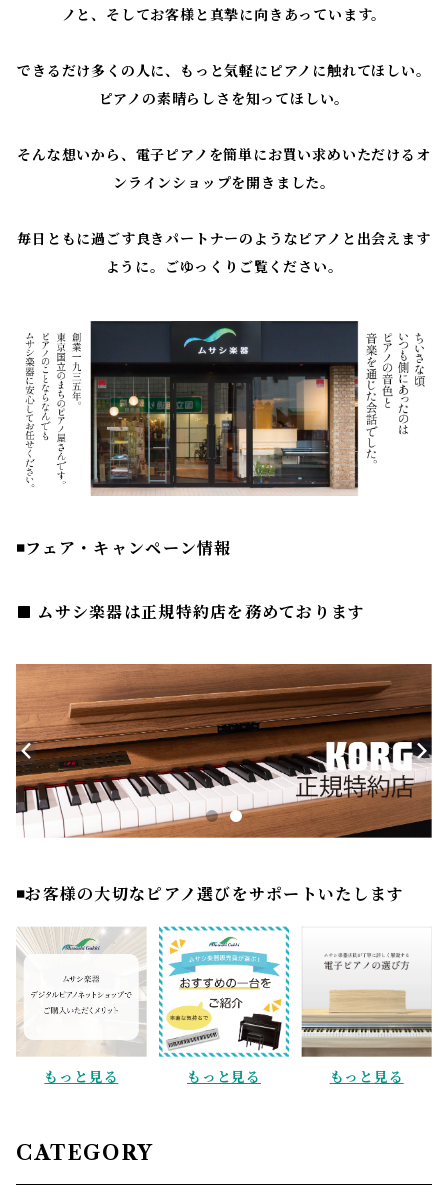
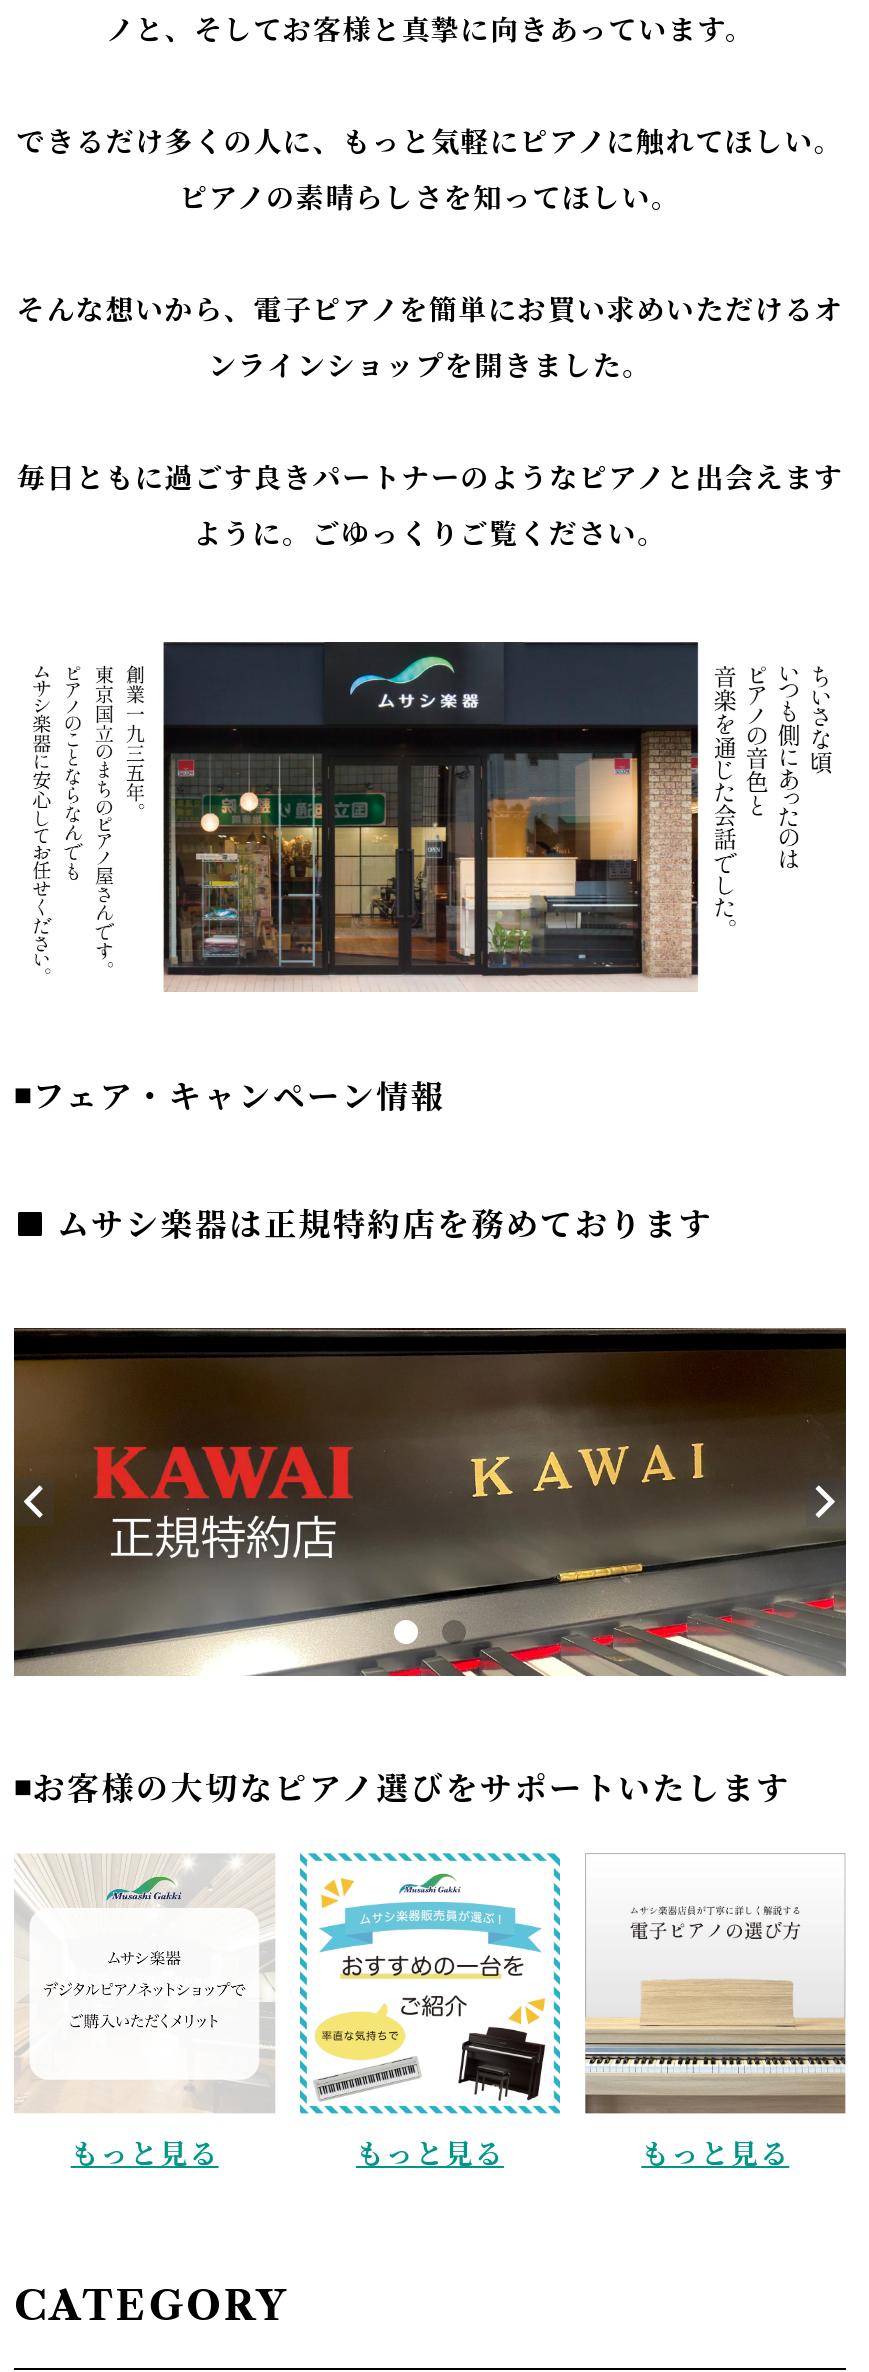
- [image]
+ [image]
